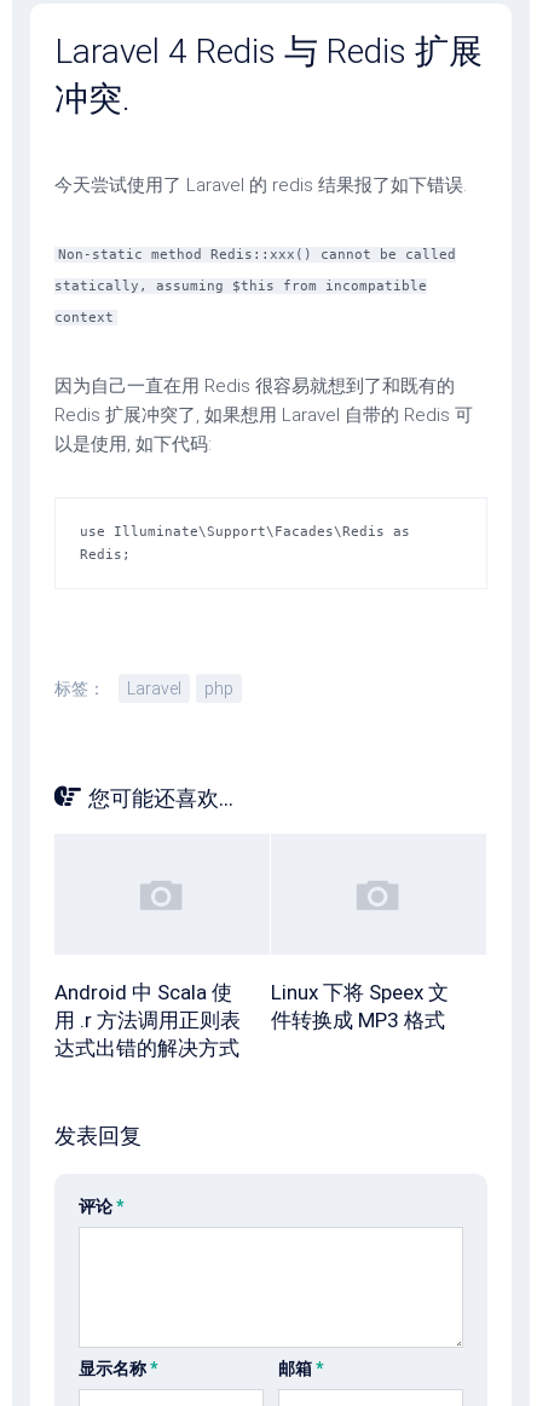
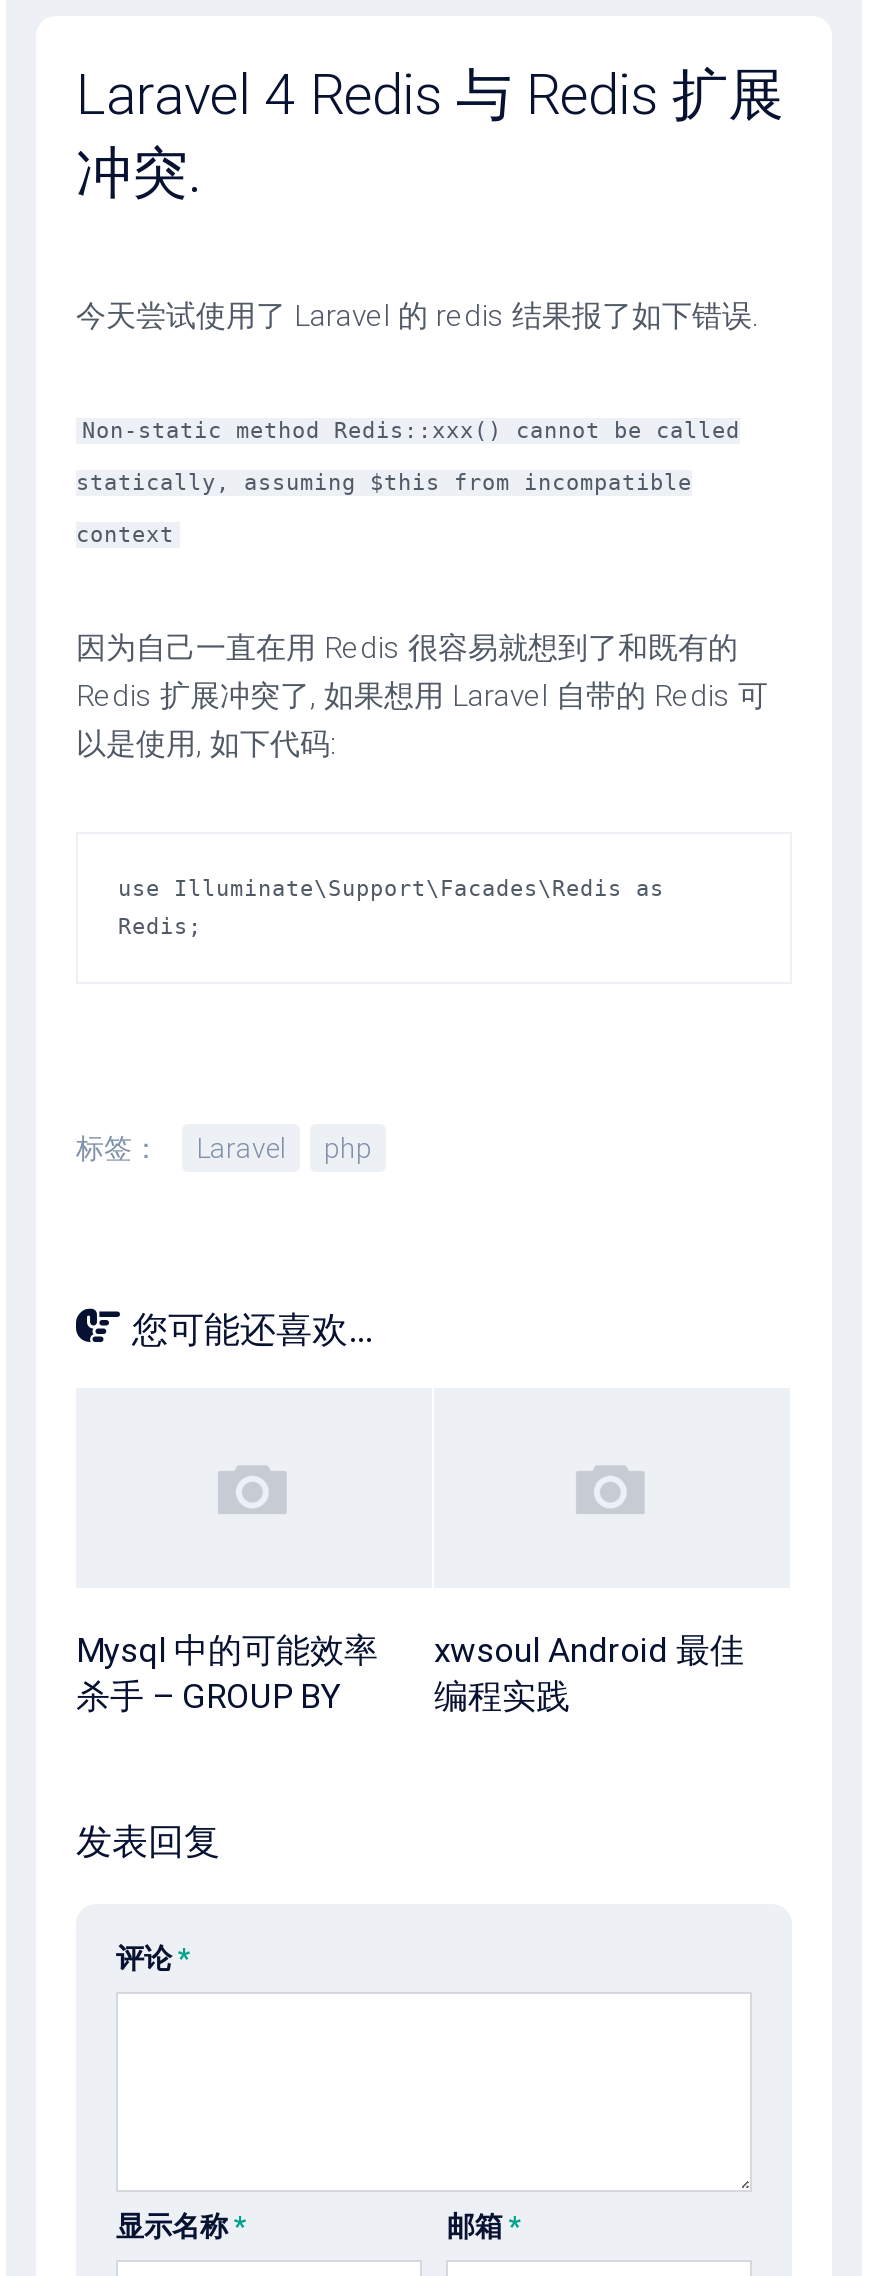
- Android 中 Scala 使
- 用 .r 方法调用正则表
- 达式出错的解决方式
+ Mysql 中的可能效率
+ 杀手 – GROUP BY

- Linux 下将 Speex 文
- 件转换成 MP3 格式
+ xwsoul Android 最佳
+ 编程实践
